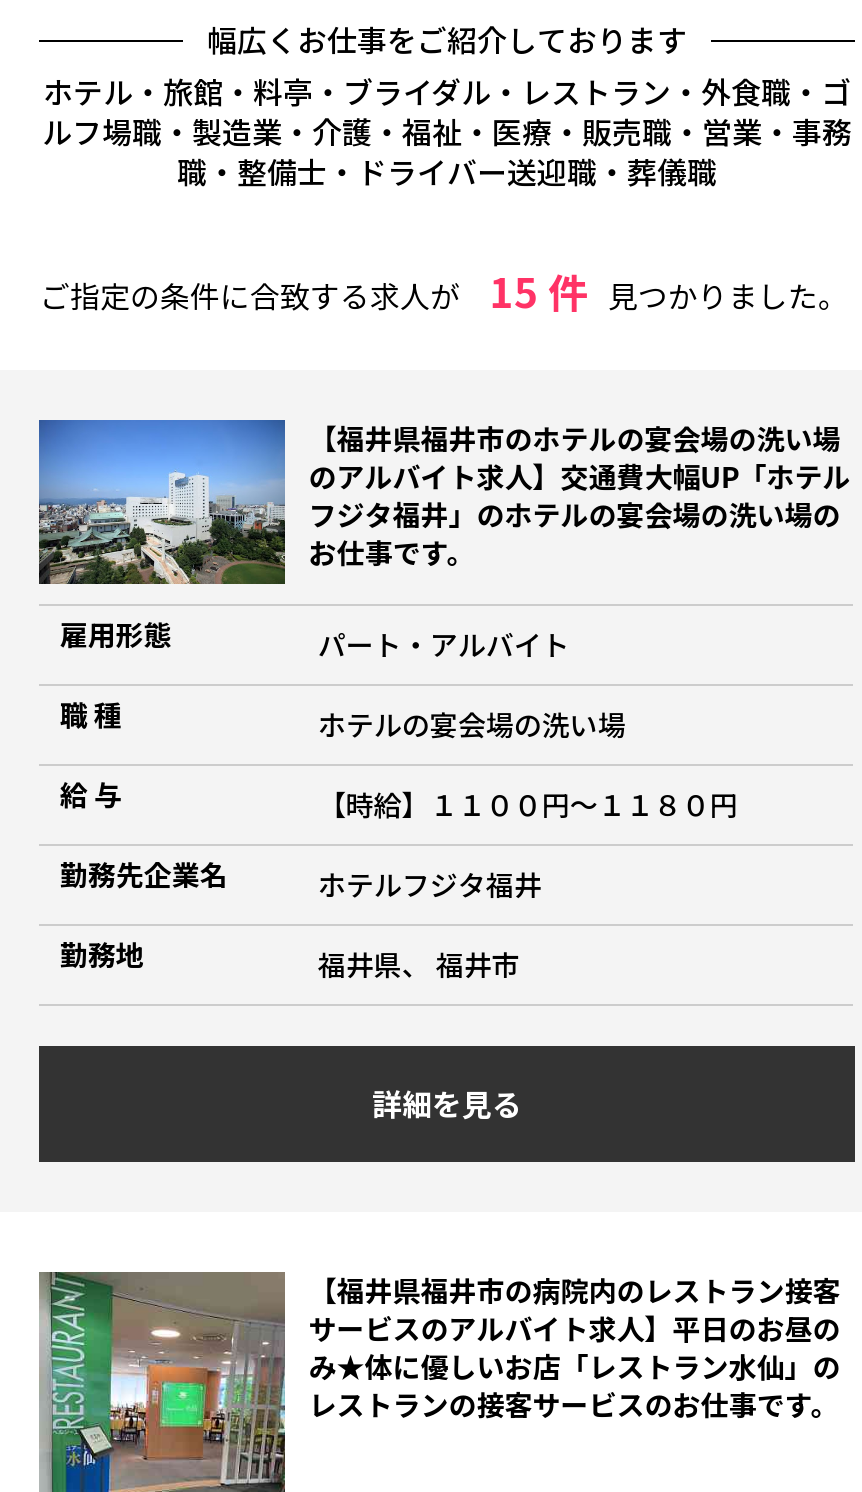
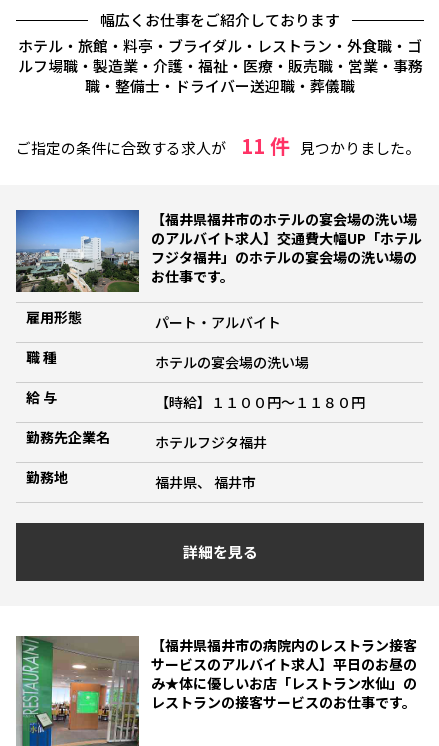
- ご指定の条件に合致する求人が 15 件 見つかりました。
+ ご指定の条件に合致する求人が 11 件 見つかりました。
